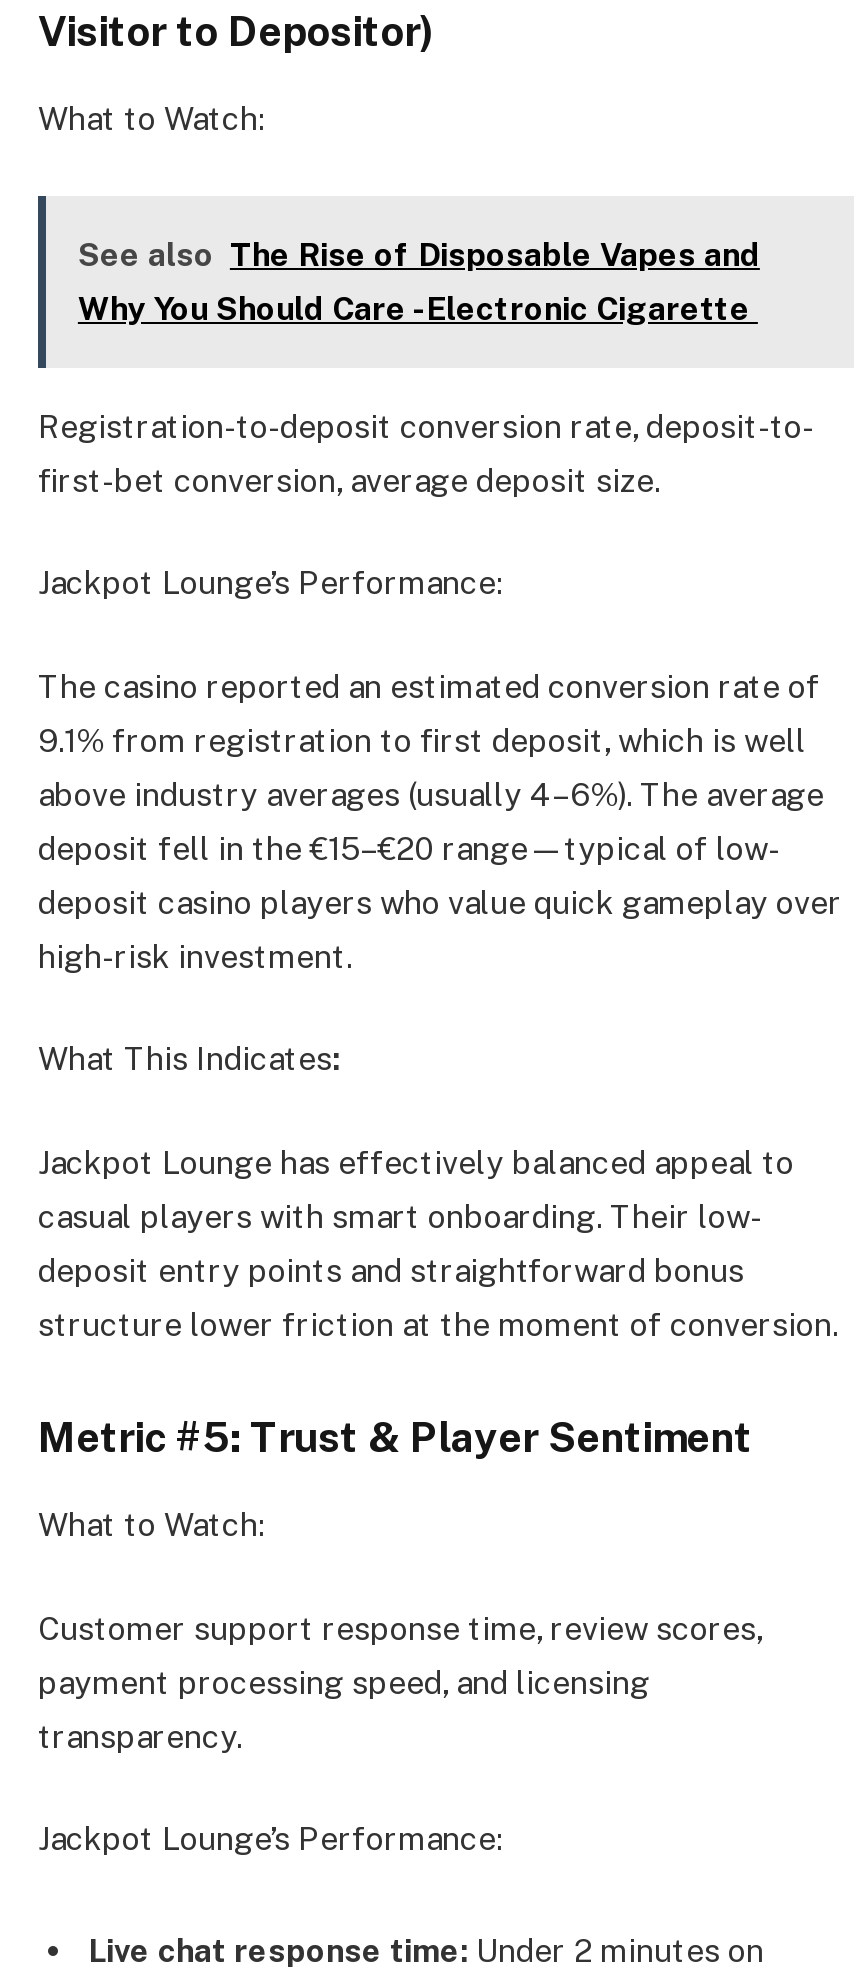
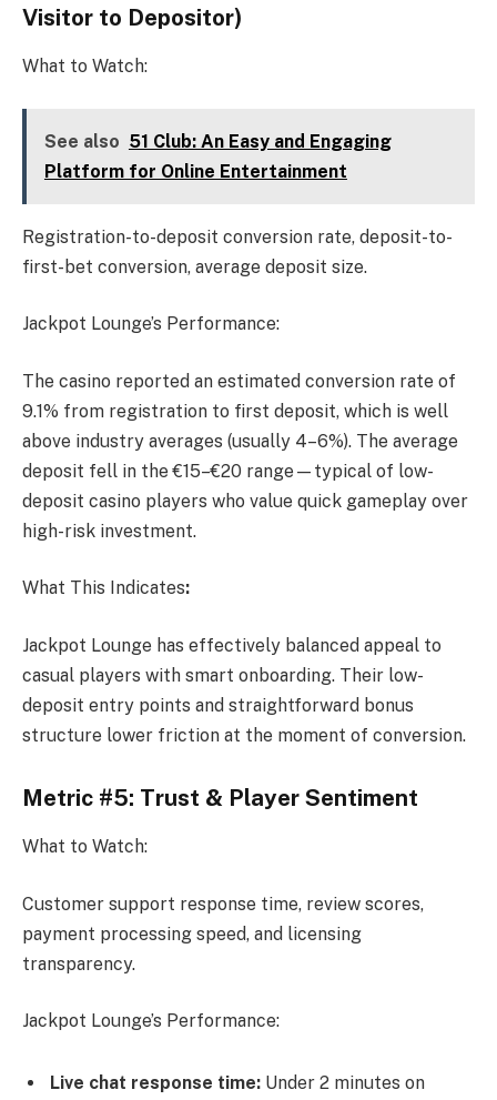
- See also The Rise of Disposable Vapes and
- Why You Should Care - Electronic Cigarette
+ See also 51 Club: An Easy and Engaging
+ Platform for Online Entertainment
